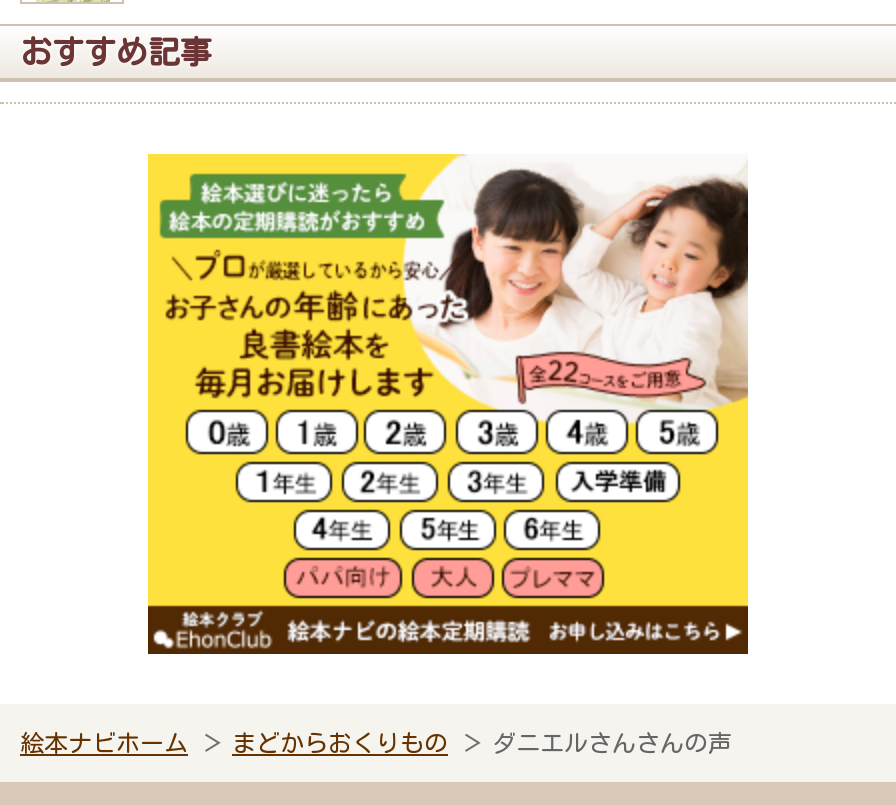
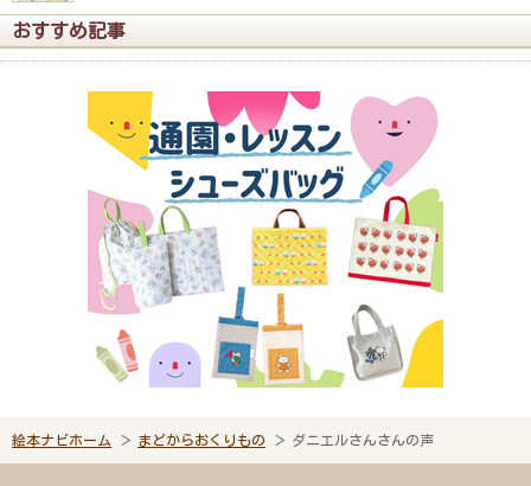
- [image]
+ [image]
